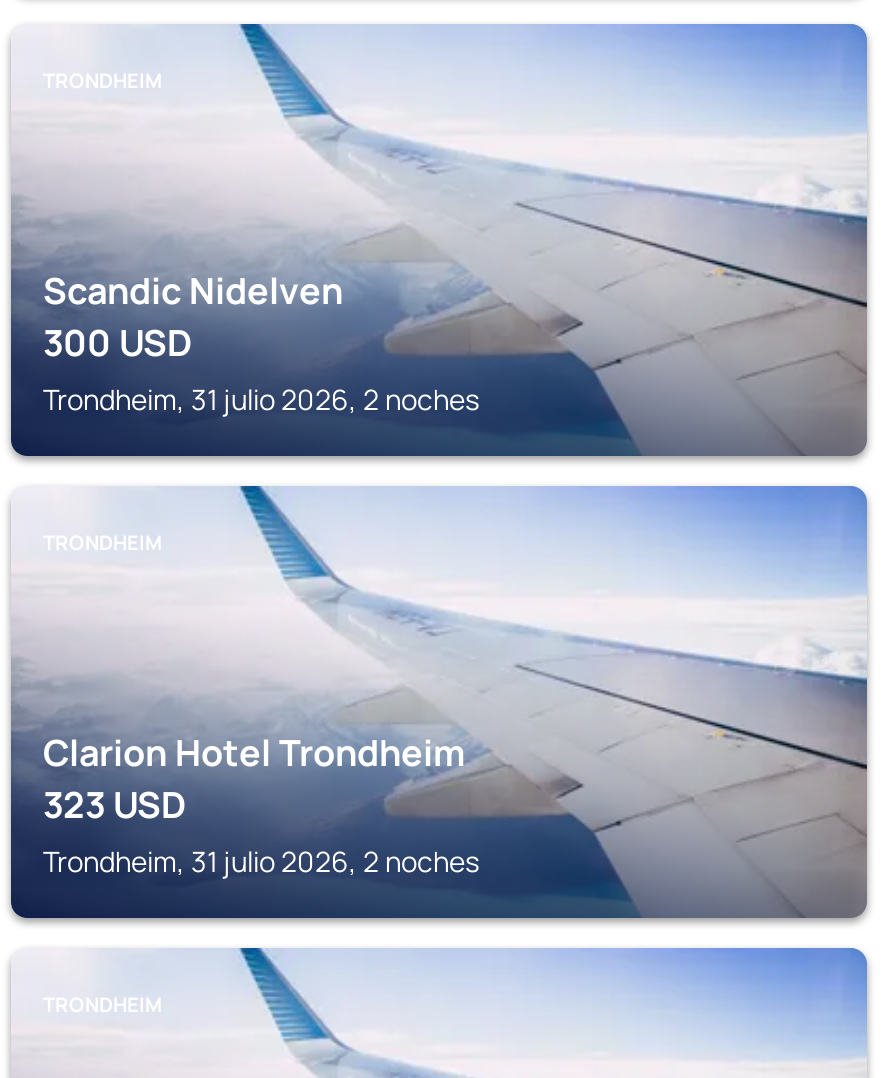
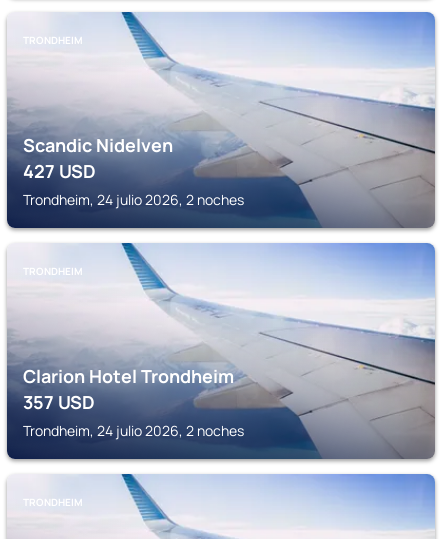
- 300 USD
+ 427 USD

- Trondheim, 31 julio 2026, 2 noches
+ Trondheim, 24 julio 2026, 2 noches

- 323 USD
+ 357 USD

- Trondheim, 31 julio 2026, 2 noches
+ Trondheim, 24 julio 2026, 2 noches
